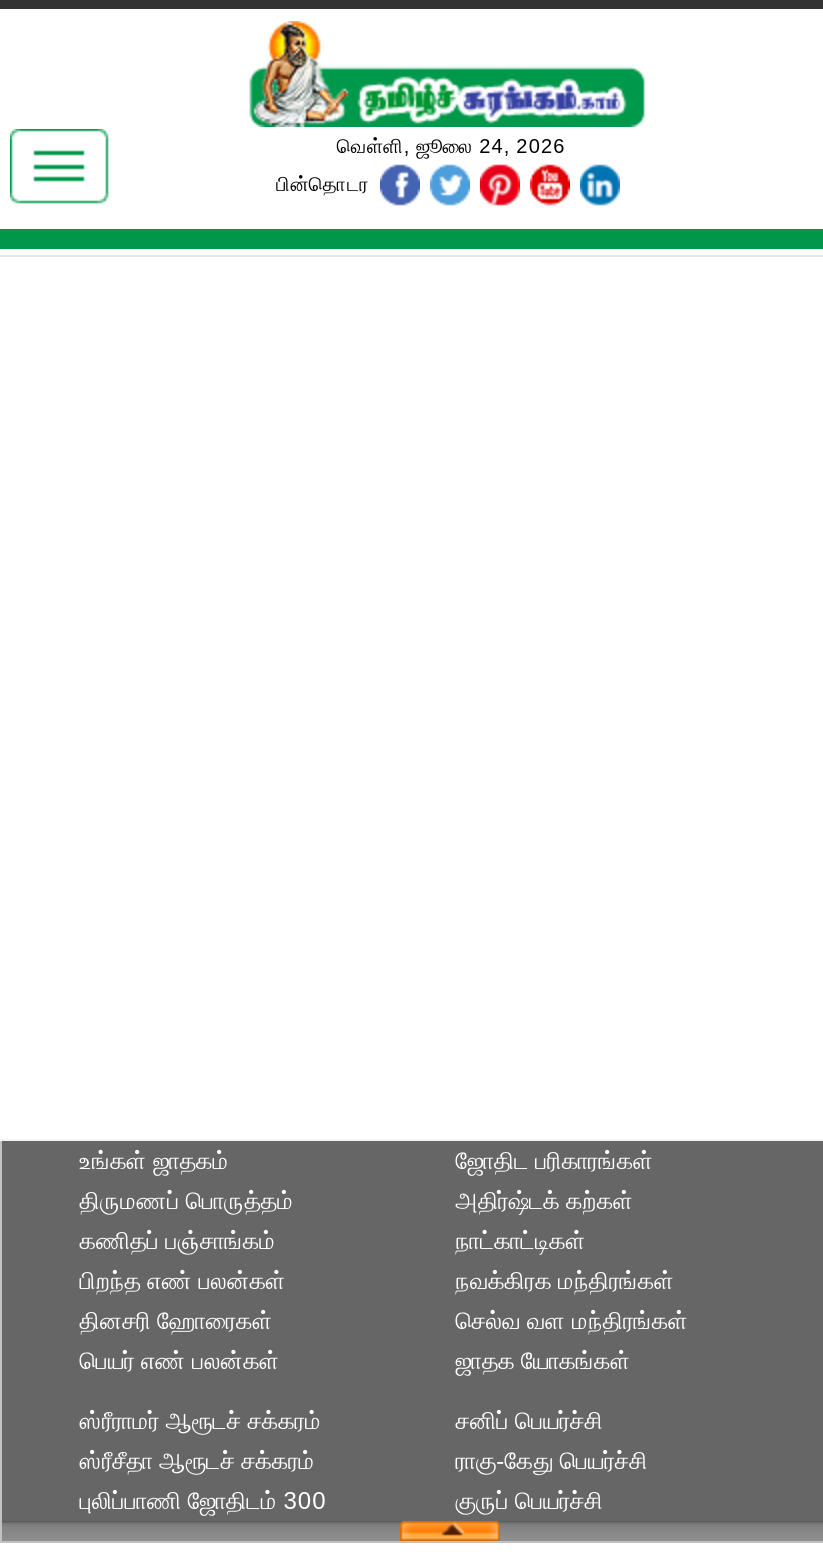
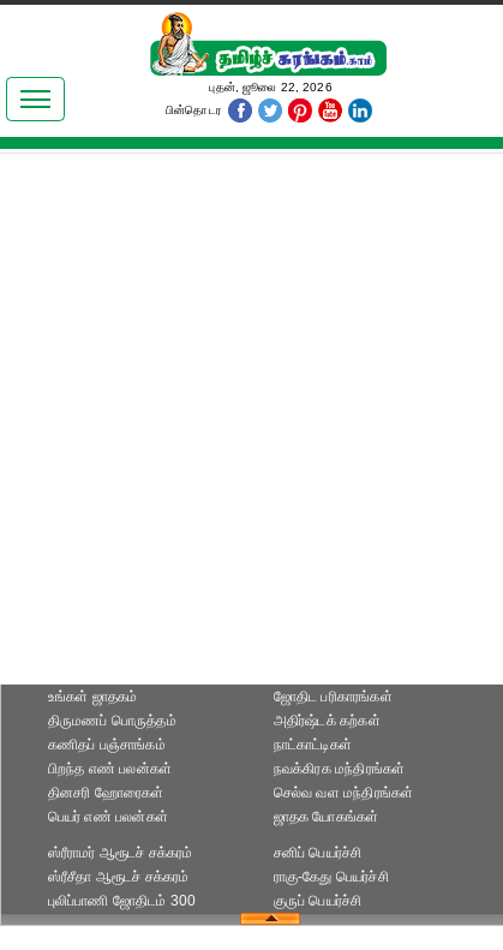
- வெள்ளி, ஜூலை 24, 2026
+ புதன், ஜூலை 22, 2026
